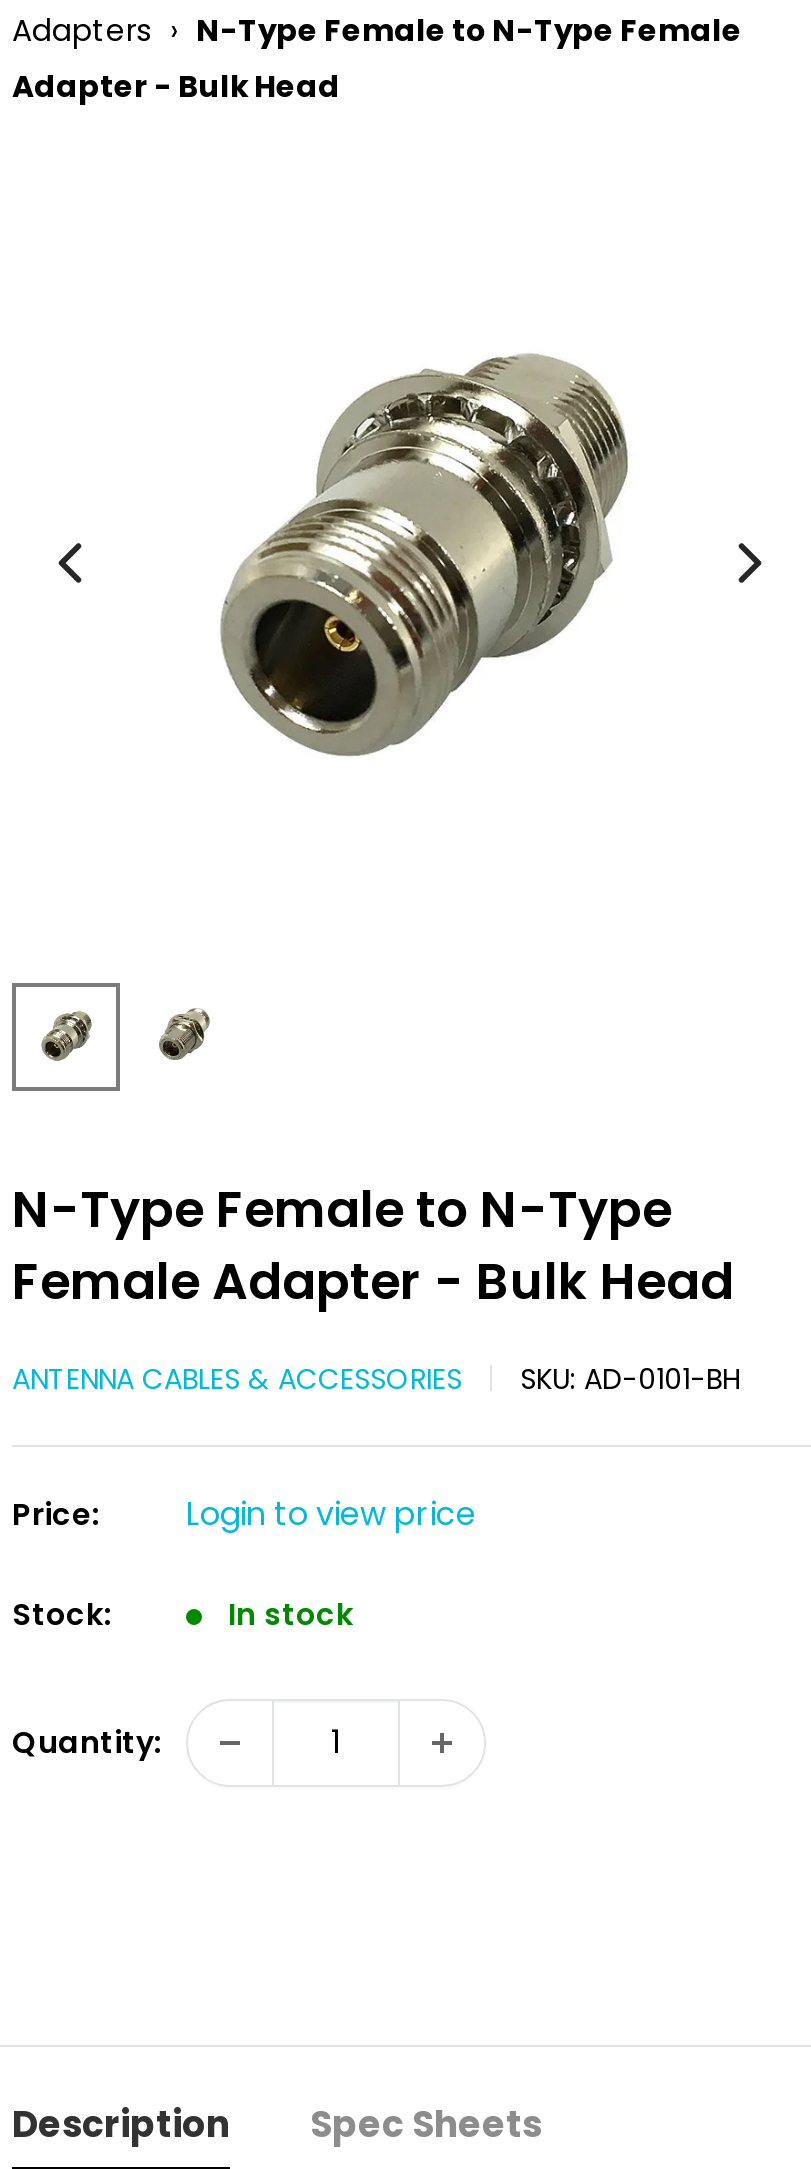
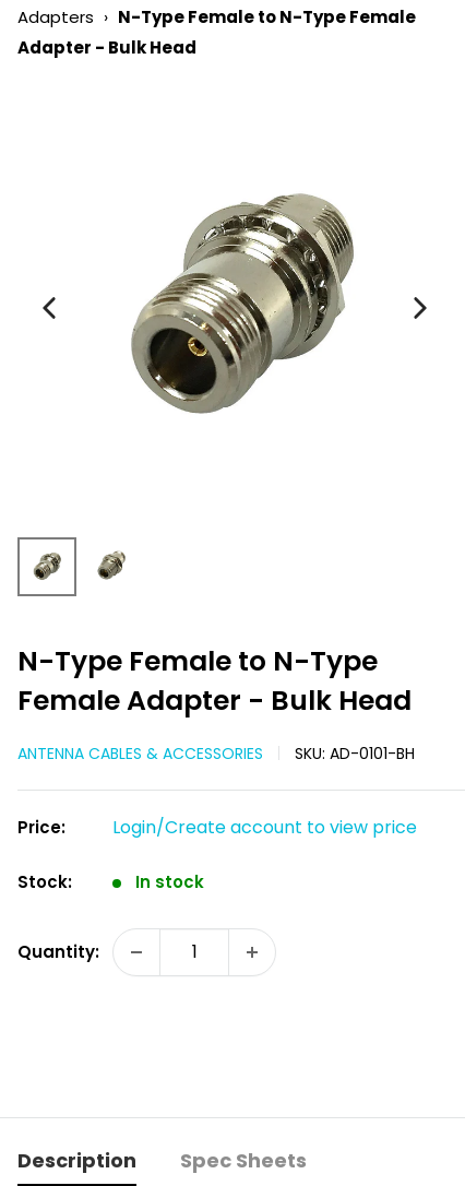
- Login to view price
+ Login/Create account to view price
